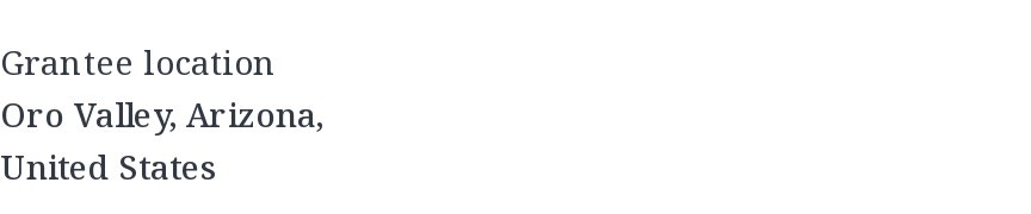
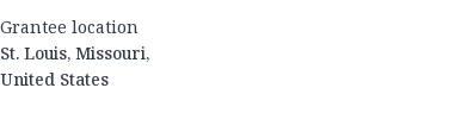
- Oro Valley, Arizona,
+ St. Louis, Missouri,
